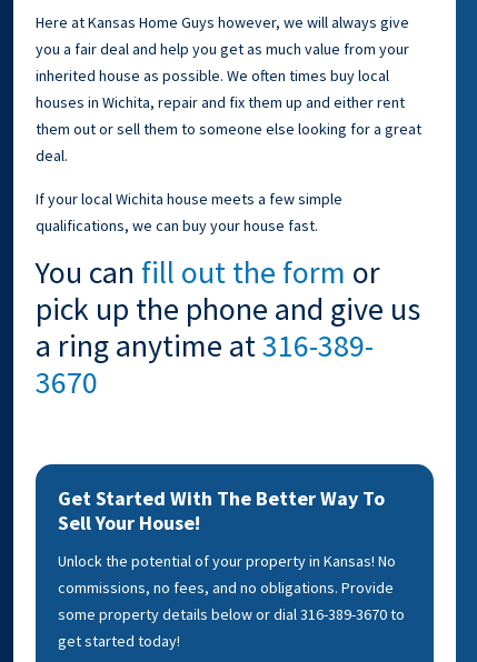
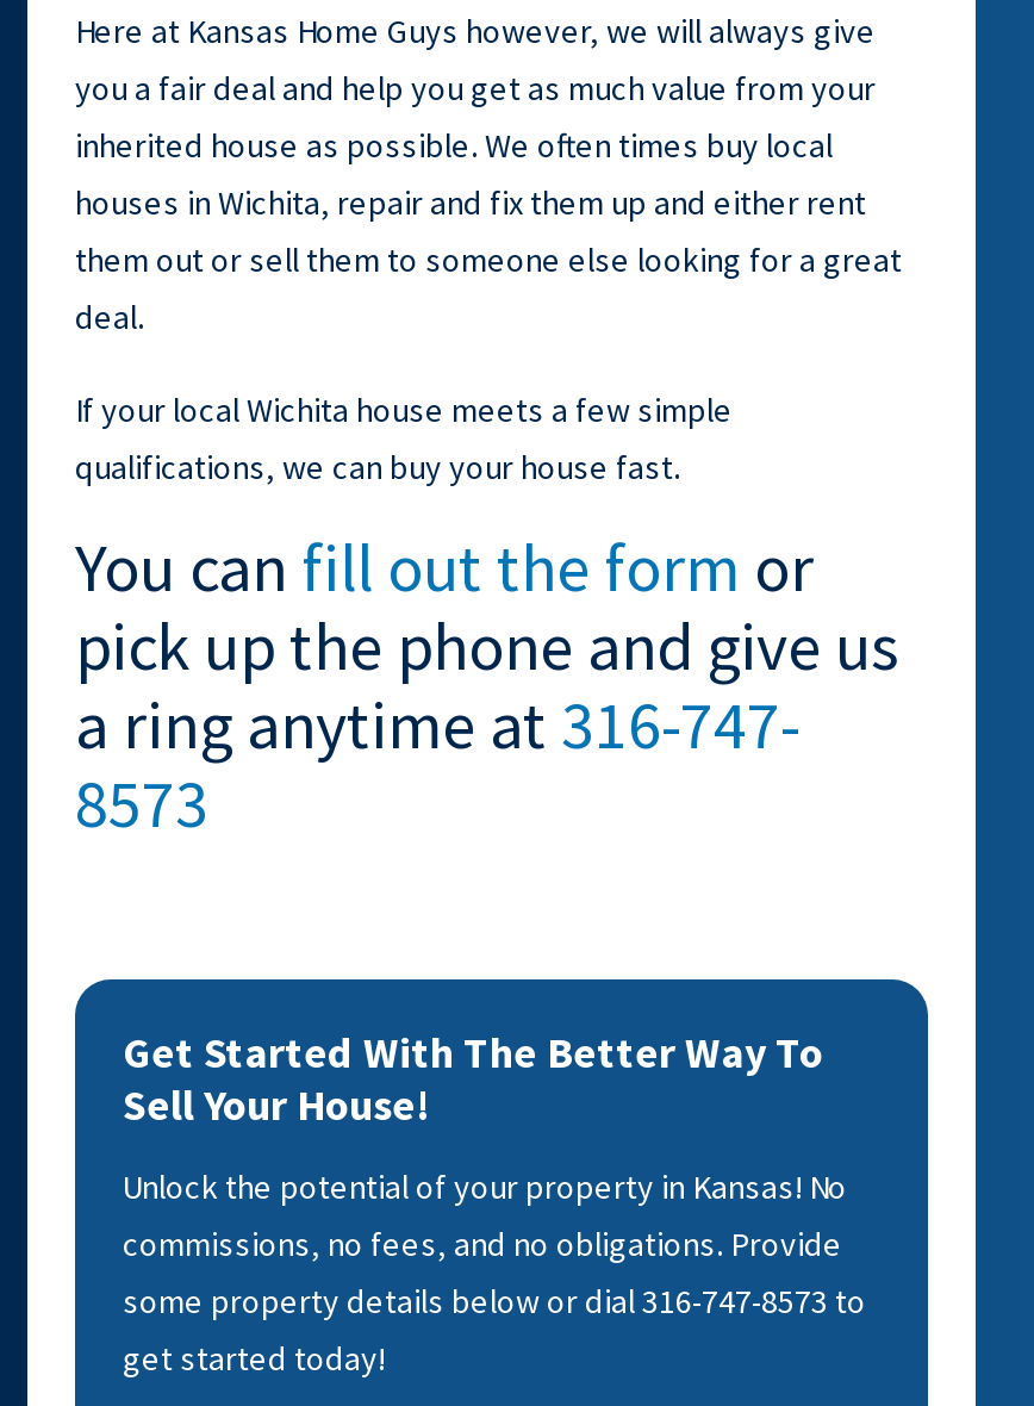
- a ring anytime at 316-389-
+ a ring anytime at 316-747-

- 3670
+ 8573

- some property details below or dial 316-389-3670 to
+ some property details below or dial 316-747-8573 to
